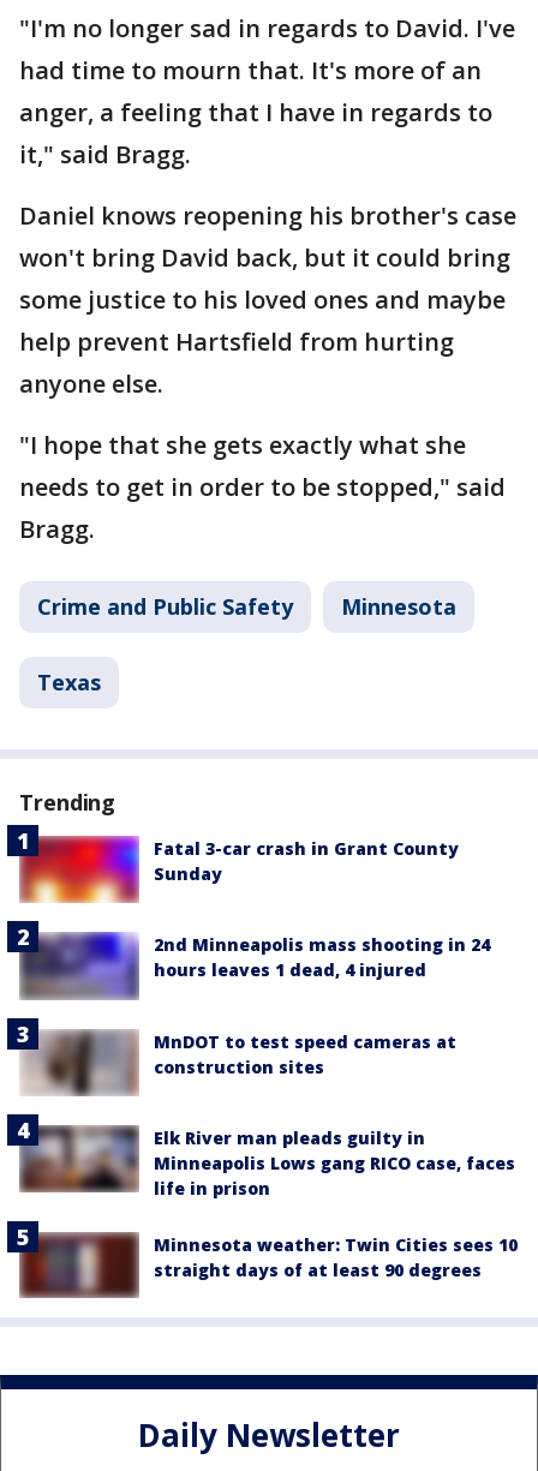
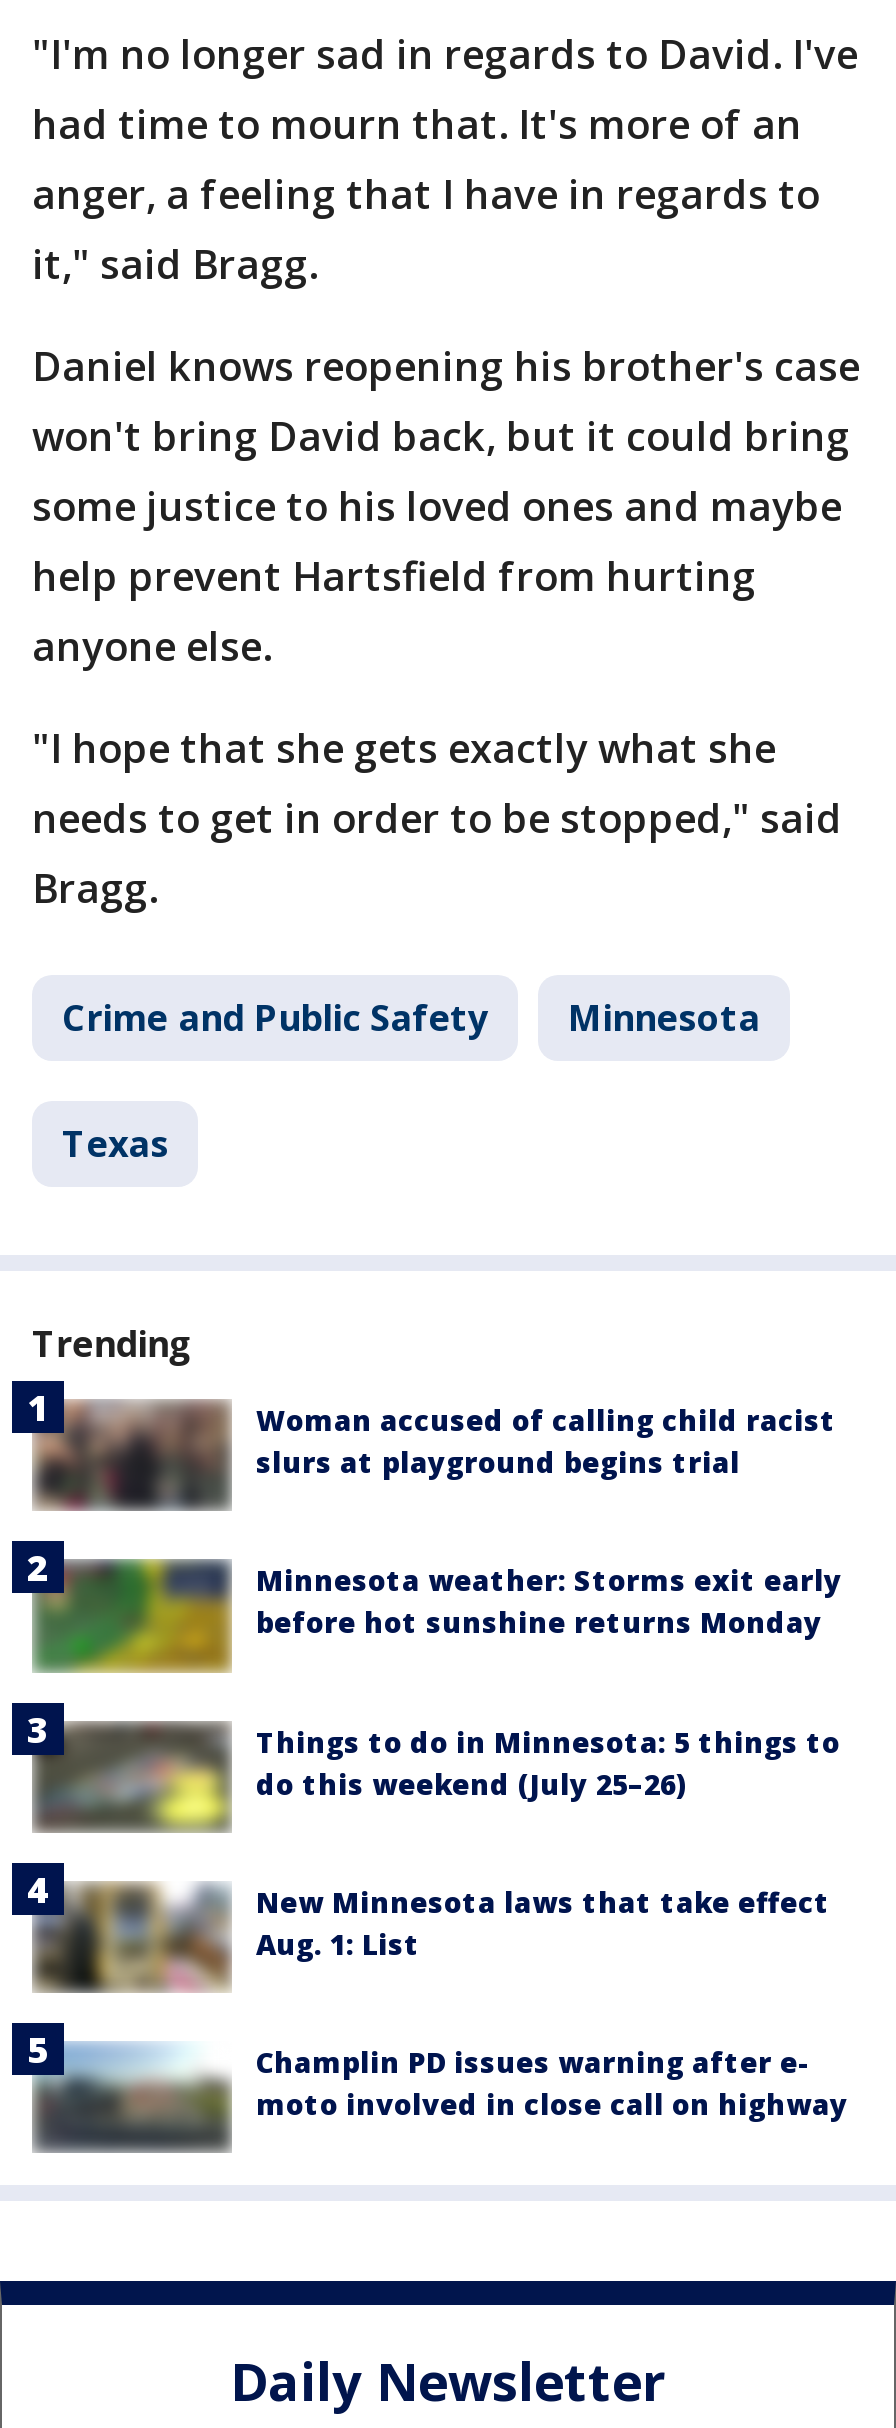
- [image]
- Fatal 3-car crash in Grant County
- Sunday
+ [image]
+ Woman accused of calling child racist
+ slurs at playground begins trial

- [image]
- 2nd Minneapolis mass shooting in 24
- hours leaves 1 dead, 4 injured
+ [image]
+ Minnesota weather: Storms exit early
+ before hot sunshine returns Monday

- [image]
- MnDOT to test speed cameras at
- construction sites
+ [image]
+ Things to do in Minnesota: 5 things to
+ do this weekend (July 25–26)

- [image]
- Elk River man pleads guilty in
- Minneapolis Lows gang RICO case, faces
- life in prison
+ [image]
+ New Minnesota laws that take effect
+ Aug. 1: List

- [image]
- Minnesota weather: Twin Cities sees 10
- straight days of at least 90 degrees
+ [image]
+ Champlin PD issues warning after e-
+ moto involved in close call on highway
